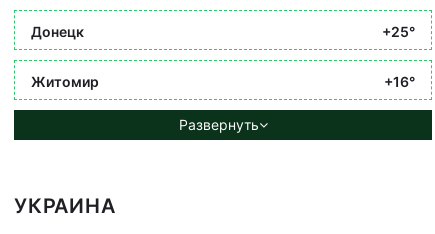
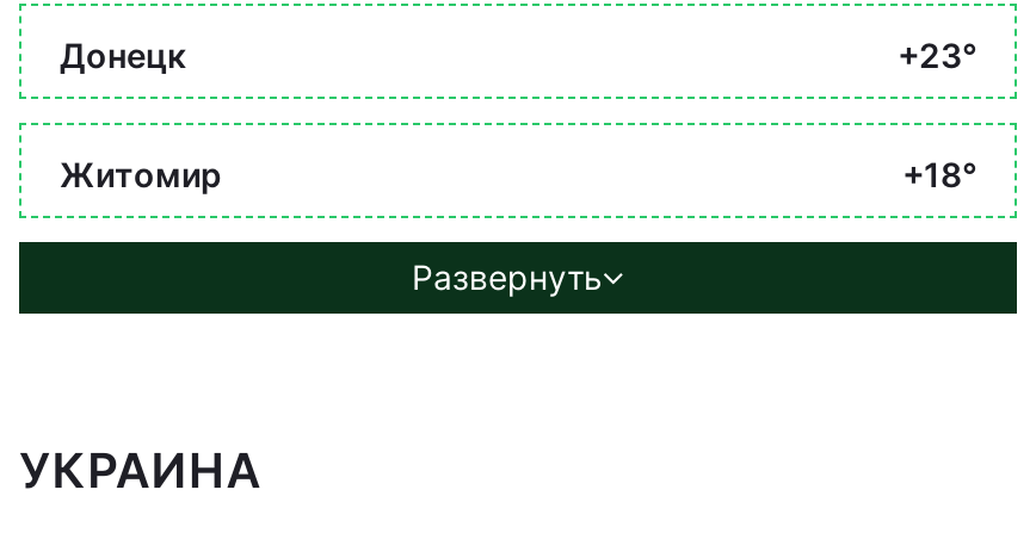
- +25°
+ +23°

- +16°
+ +18°
